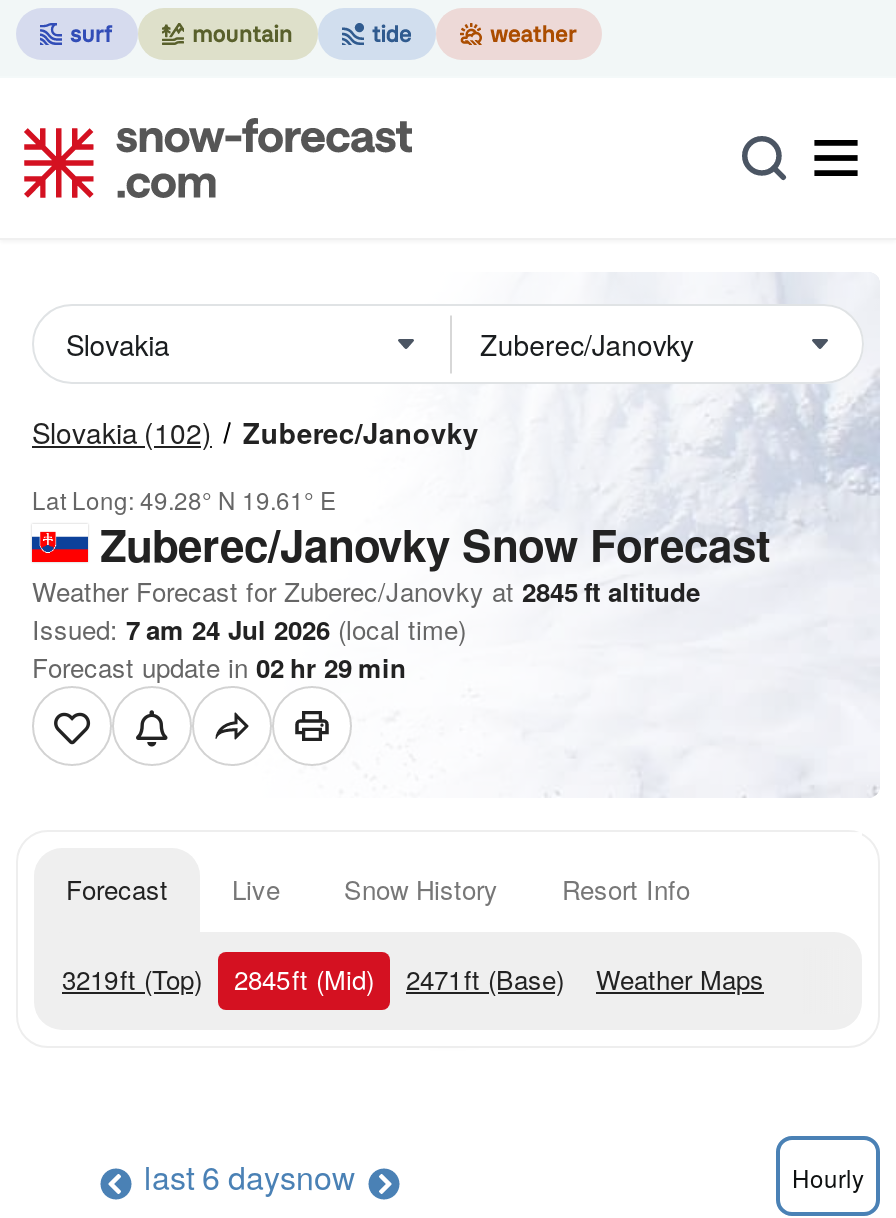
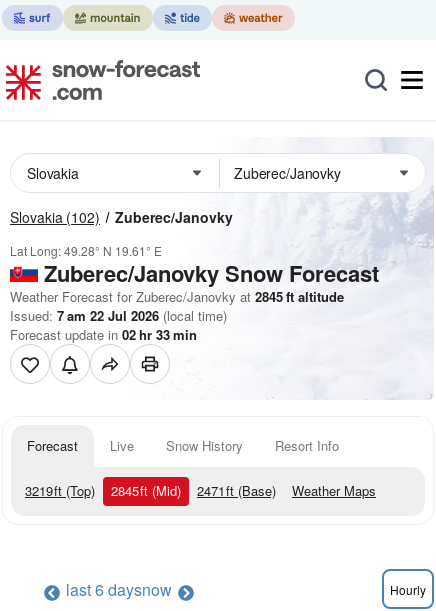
- Issued: 7 am 24 Jul 2026 (local time)
+ Issued: 7 am 22 Jul 2026 (local time)

- Forecast update in 02 hr 29 min
+ Forecast update in 02 hr 33 min
